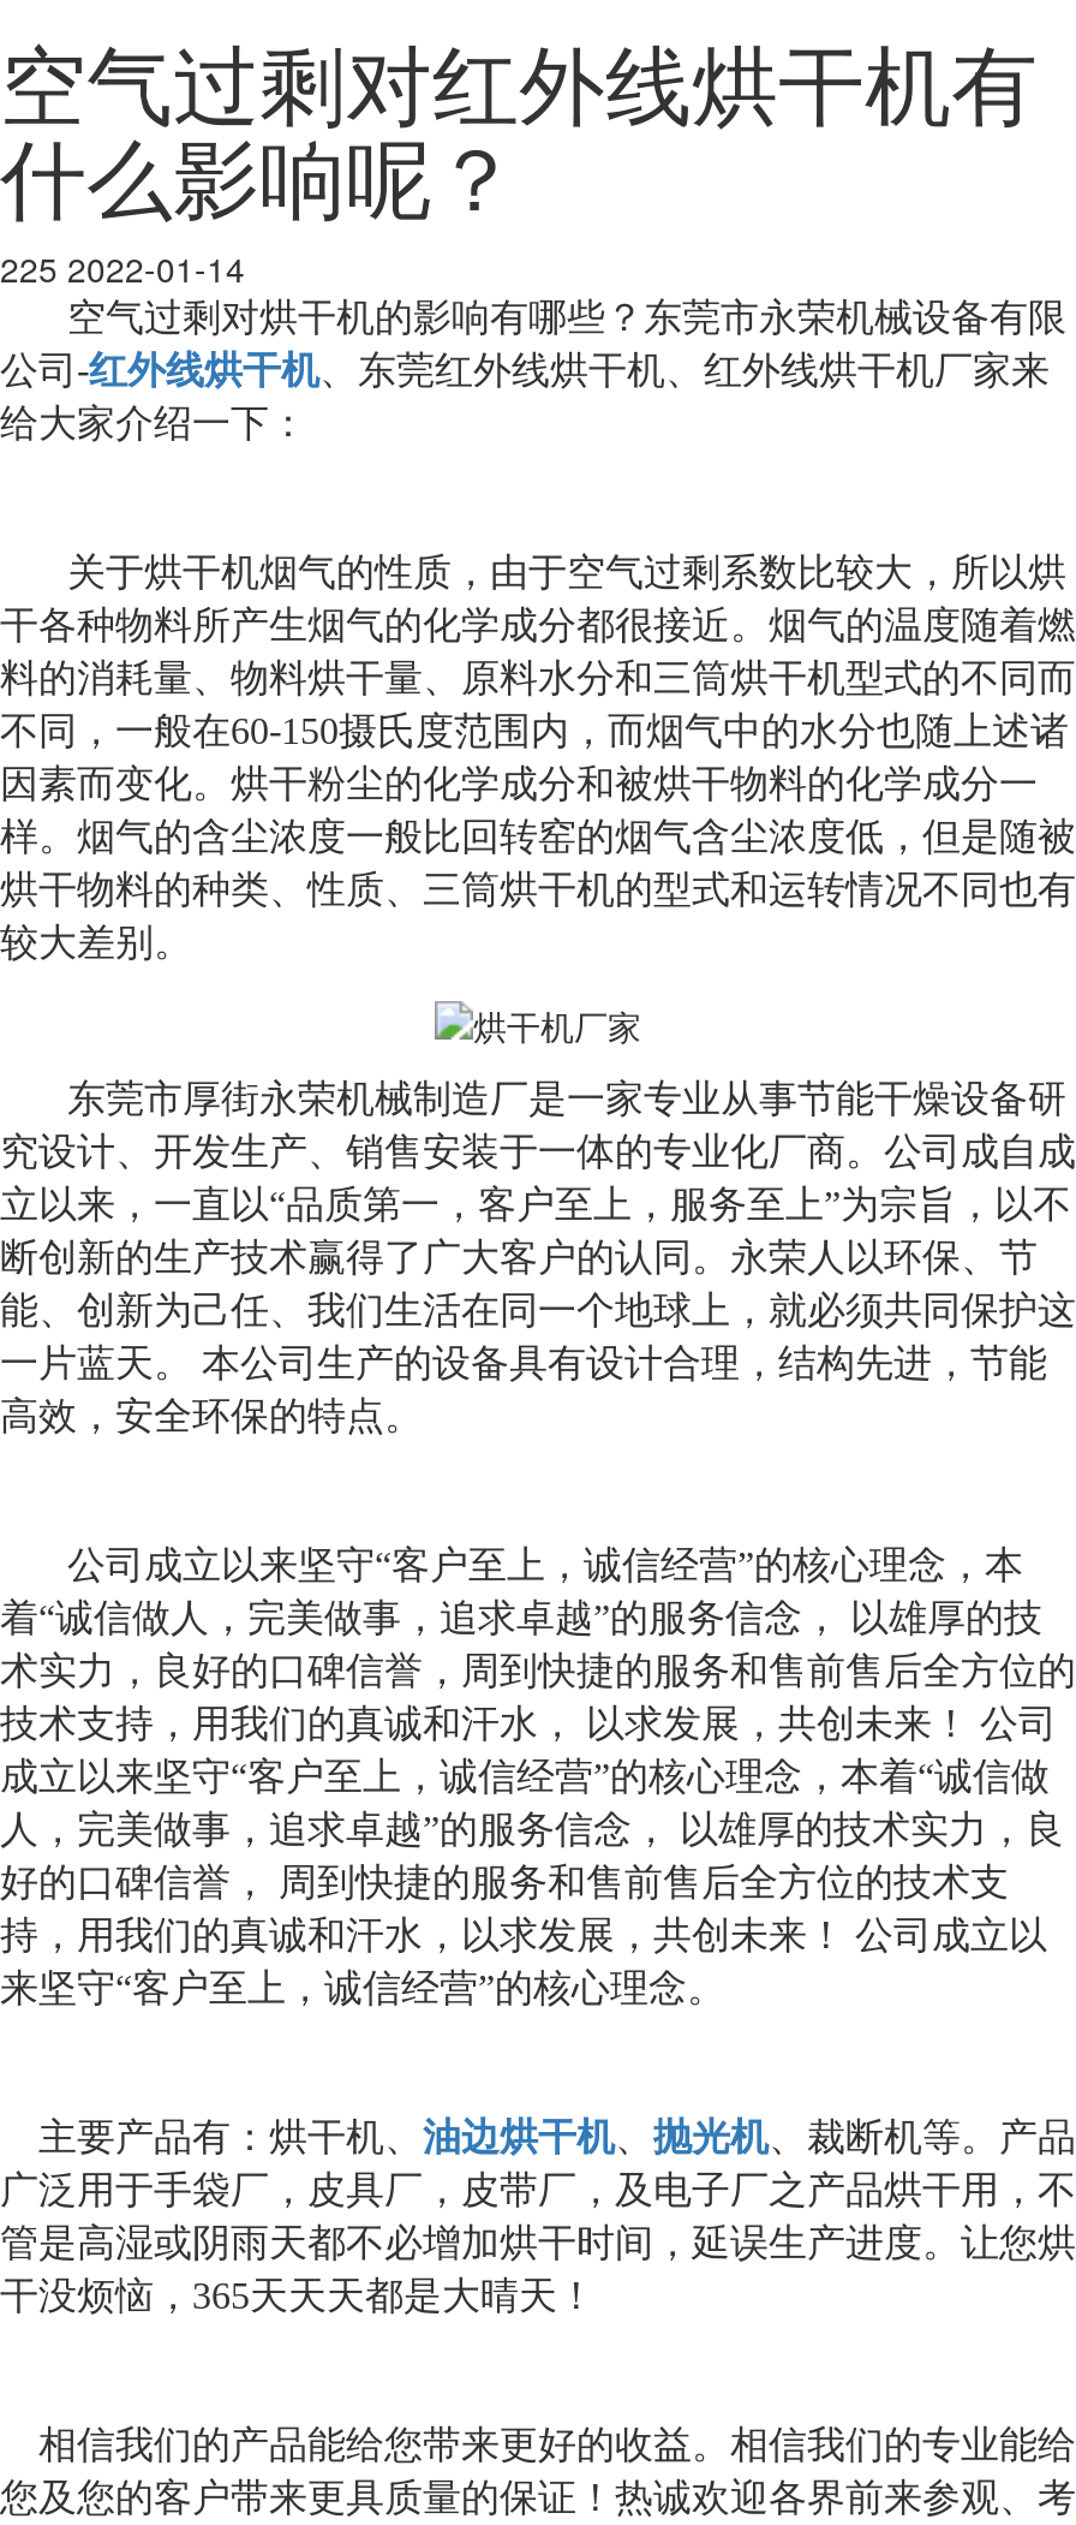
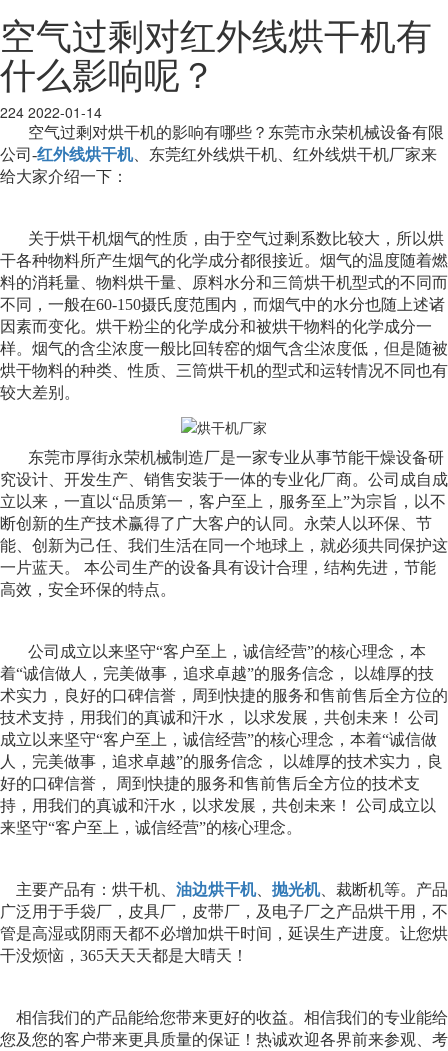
- 225 2022-01-14
+ 224 2022-01-14
